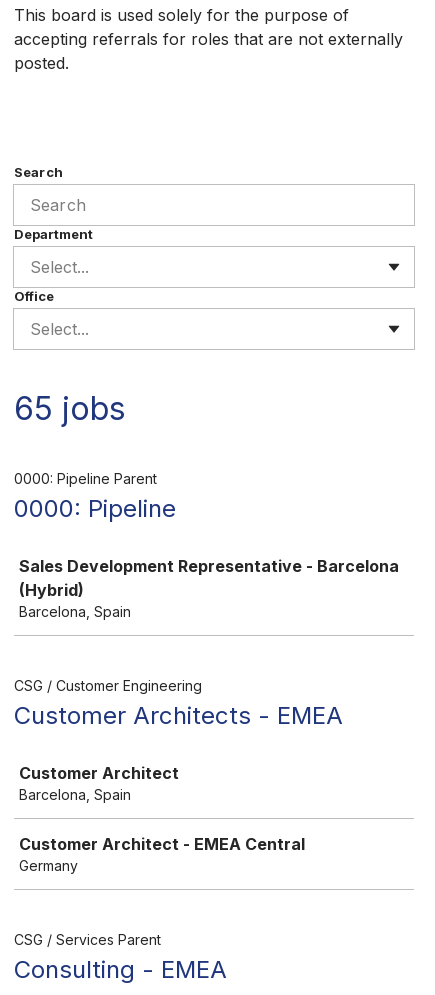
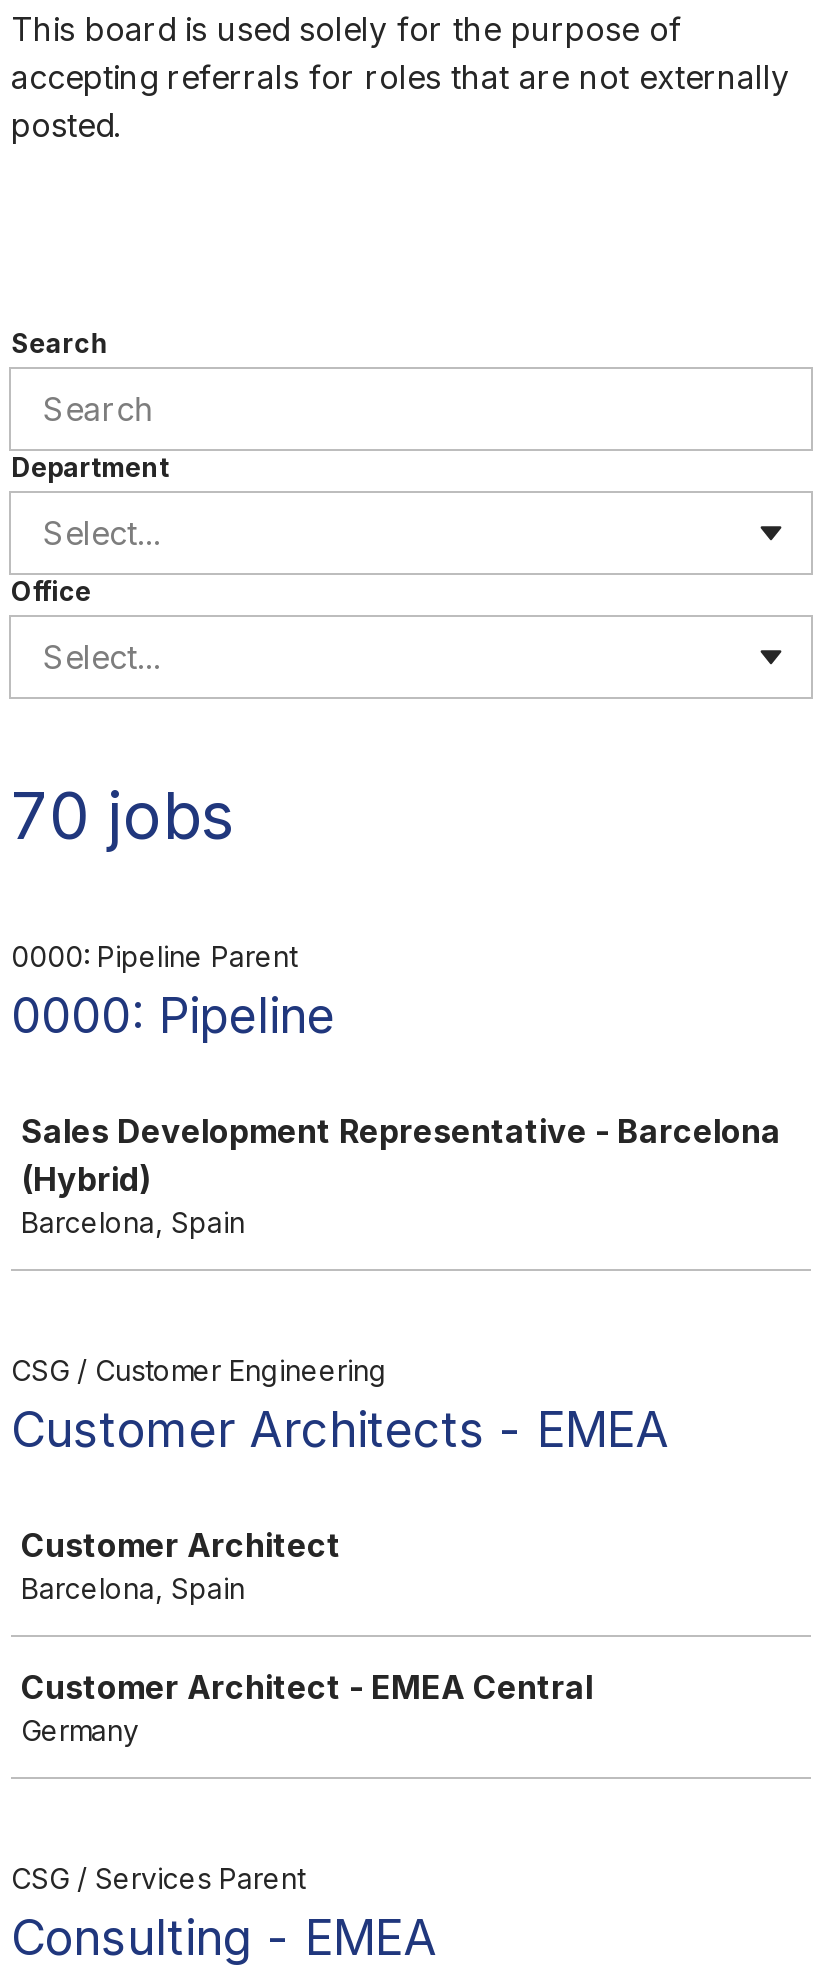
- 65 jobs
+ 70 jobs
